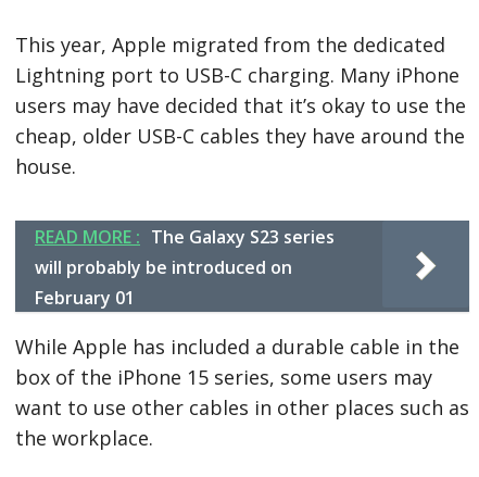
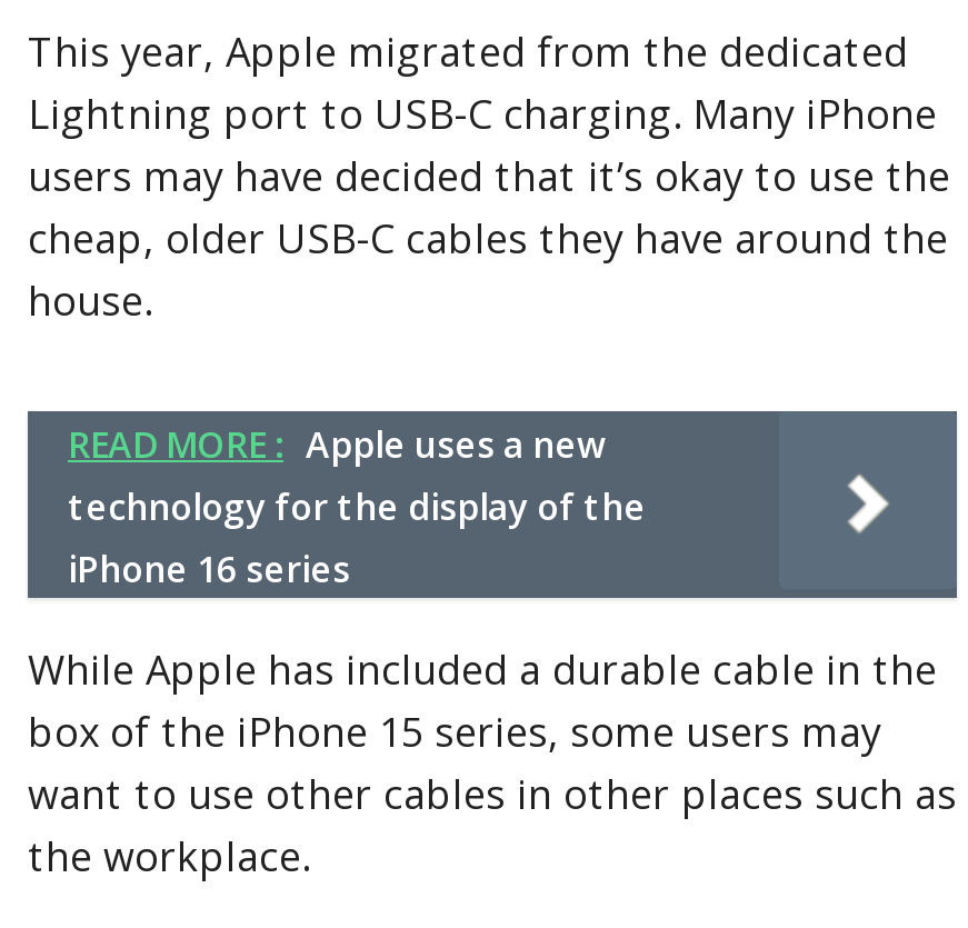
- READ MORE : The Galaxy S23 series
- will probably be introduced on
- February 01
+ READ MORE : Apple uses a new
+ technology for the display of the
+ iPhone 16 series
